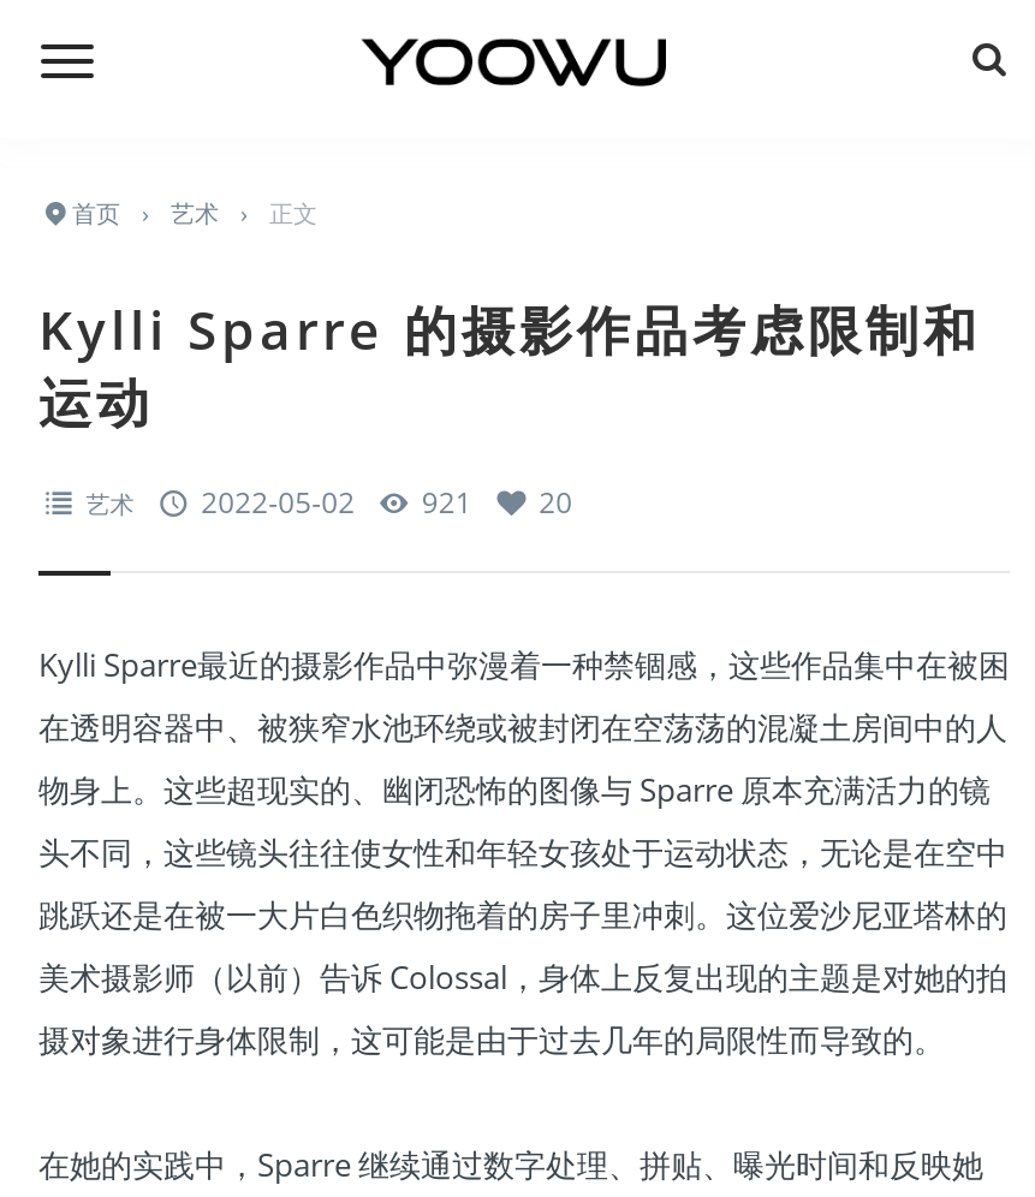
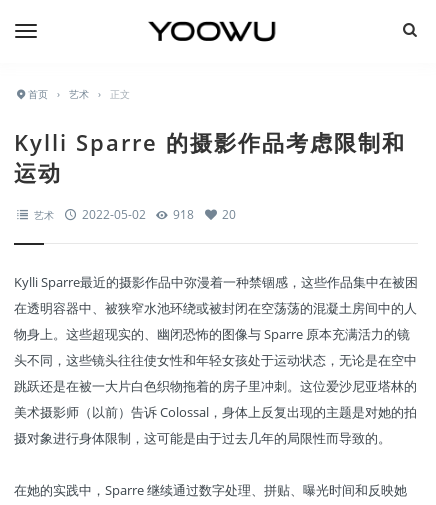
- 艺术 2022-05-02 921 20
+ 艺术 2022-05-02 918 20
